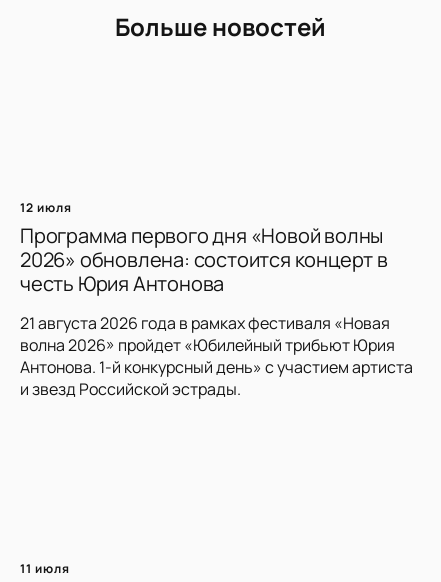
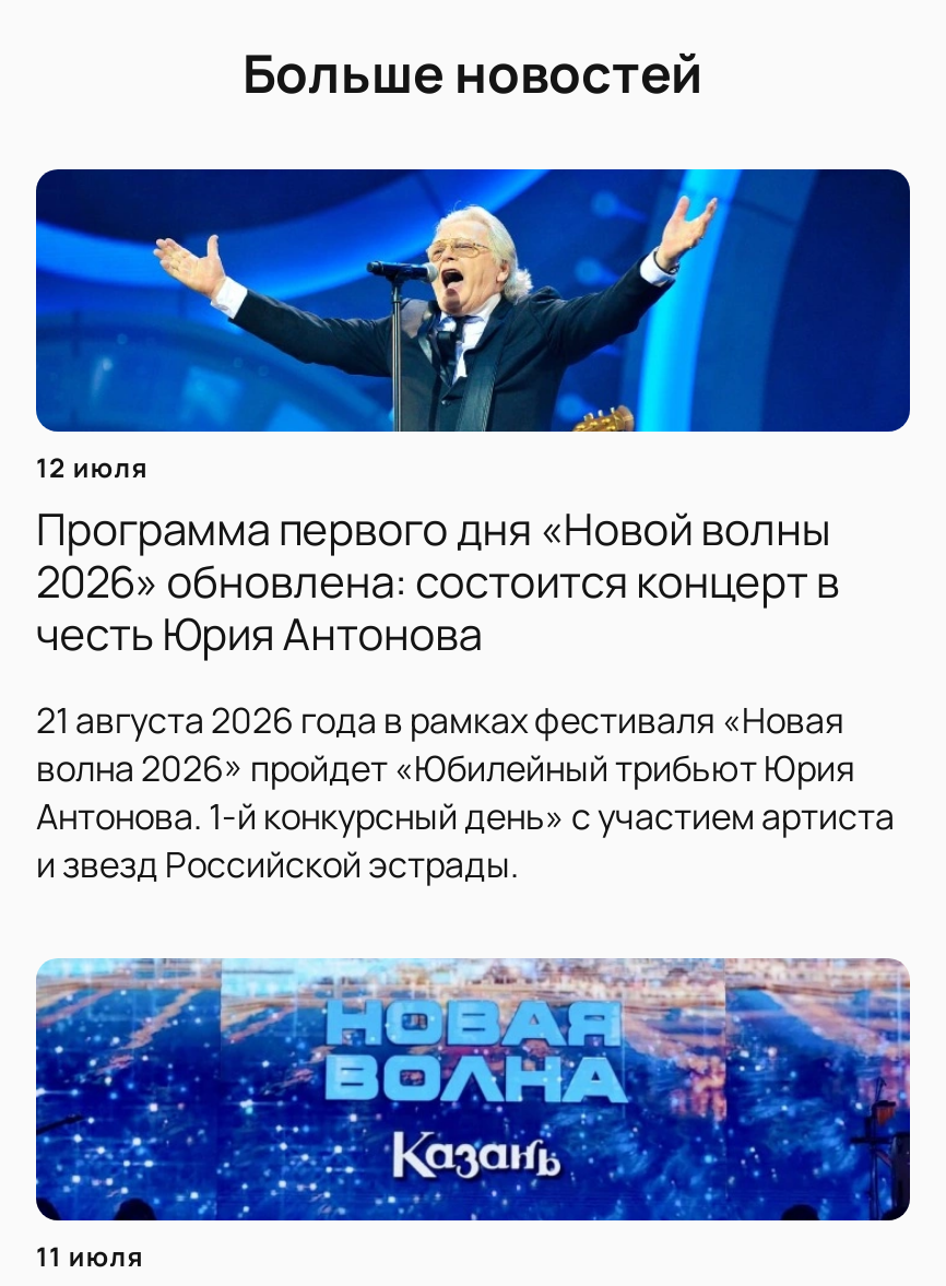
+ [image]

+ [image]
